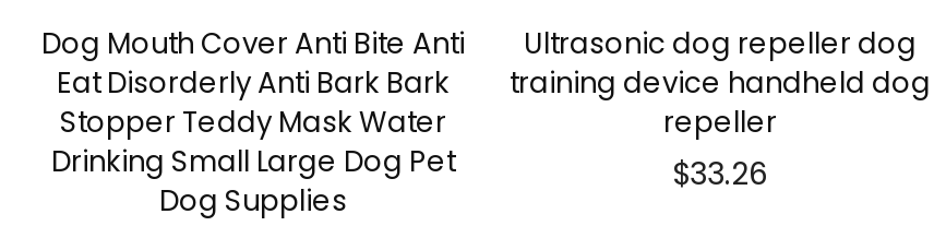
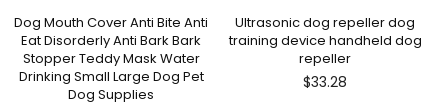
- $33.26
+ $33.28
